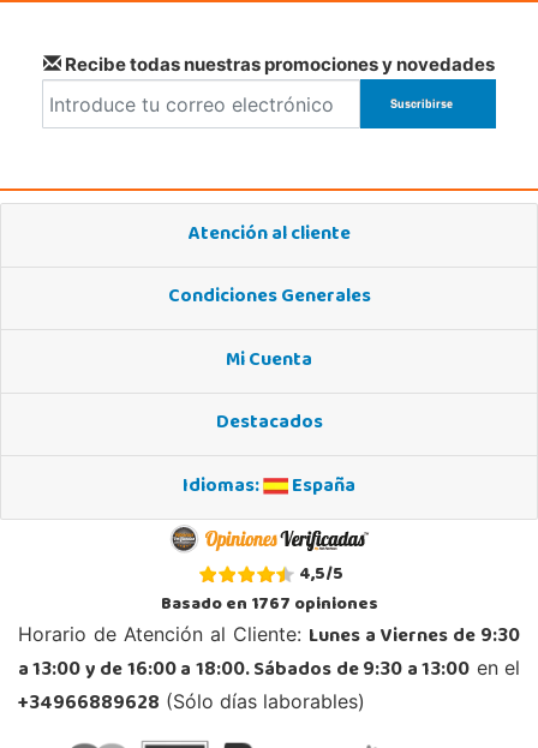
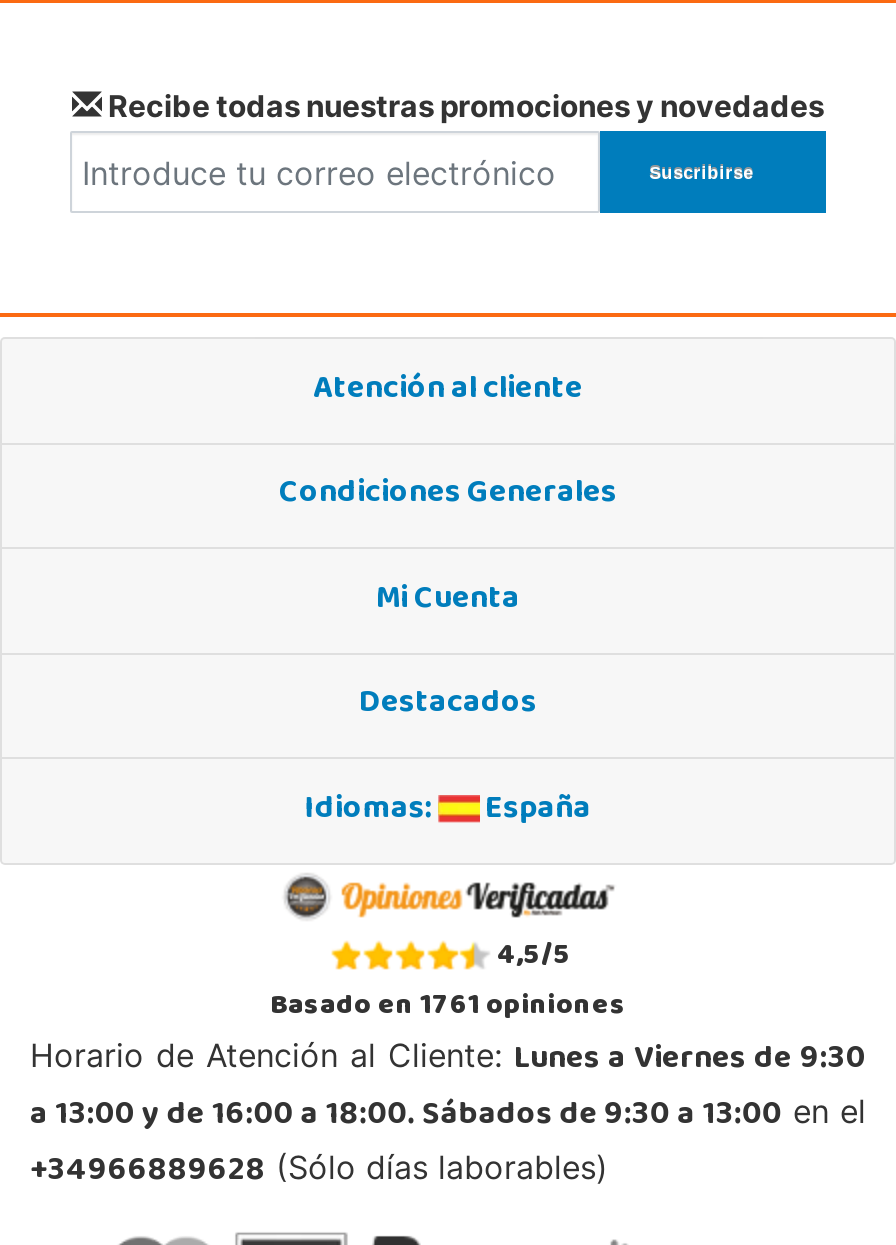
- Basado en 1767opiniones
+ Basado en 1761opiniones
